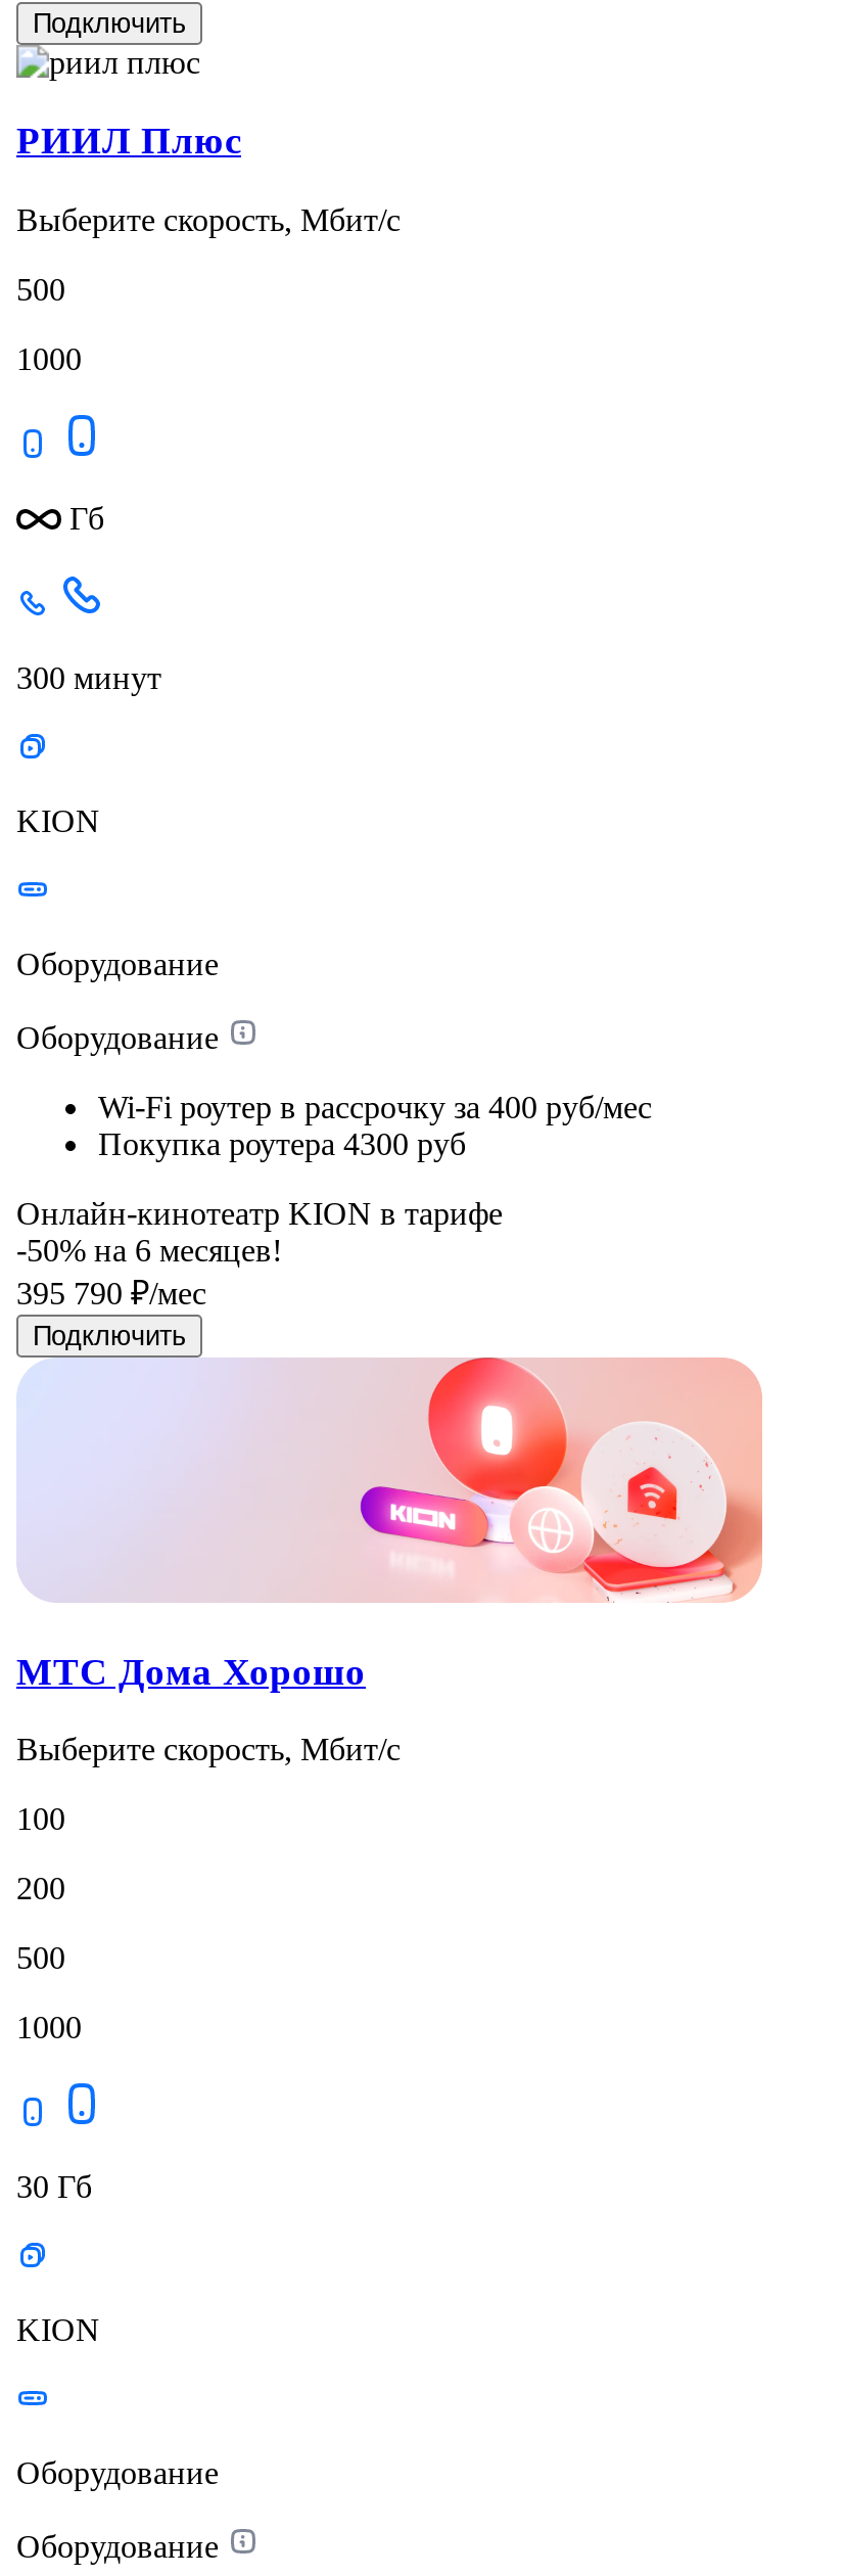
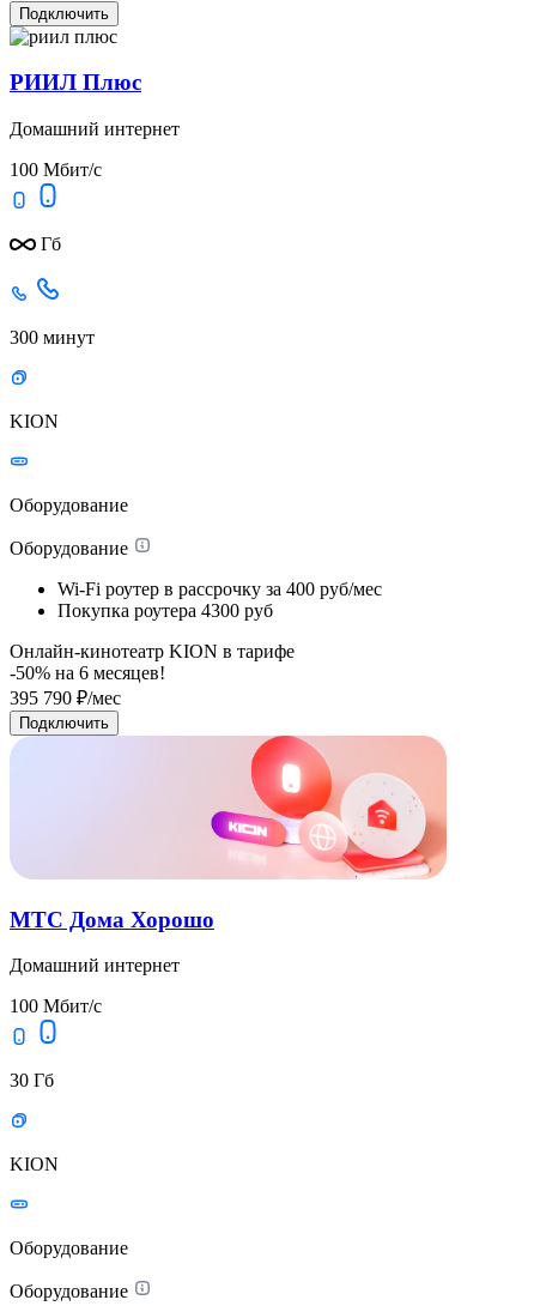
- Выберите скорость, Мбит/с
- 500
- 1000
+ Домашний интернет
+ 100 Мбит/с

- Выберите скорость, Мбит/с
- 100
- 200
- 500
- 1000
+ Домашний интернет
+ 100 Мбит/с
